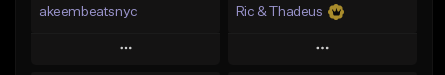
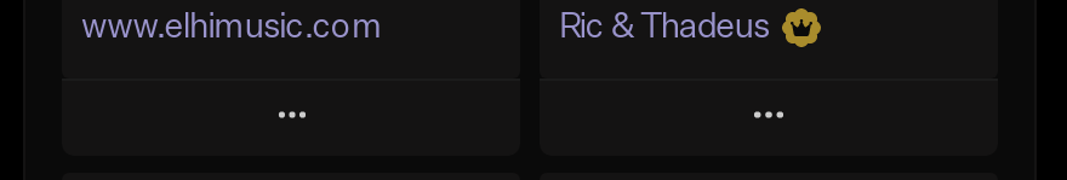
- akeembeatsnyc
+ www.elhimusic.com
